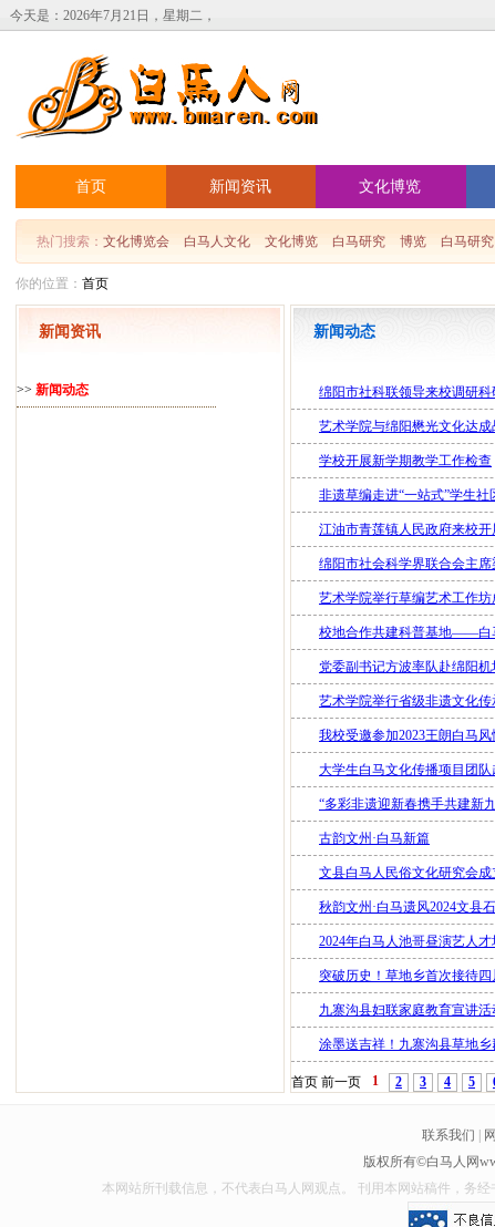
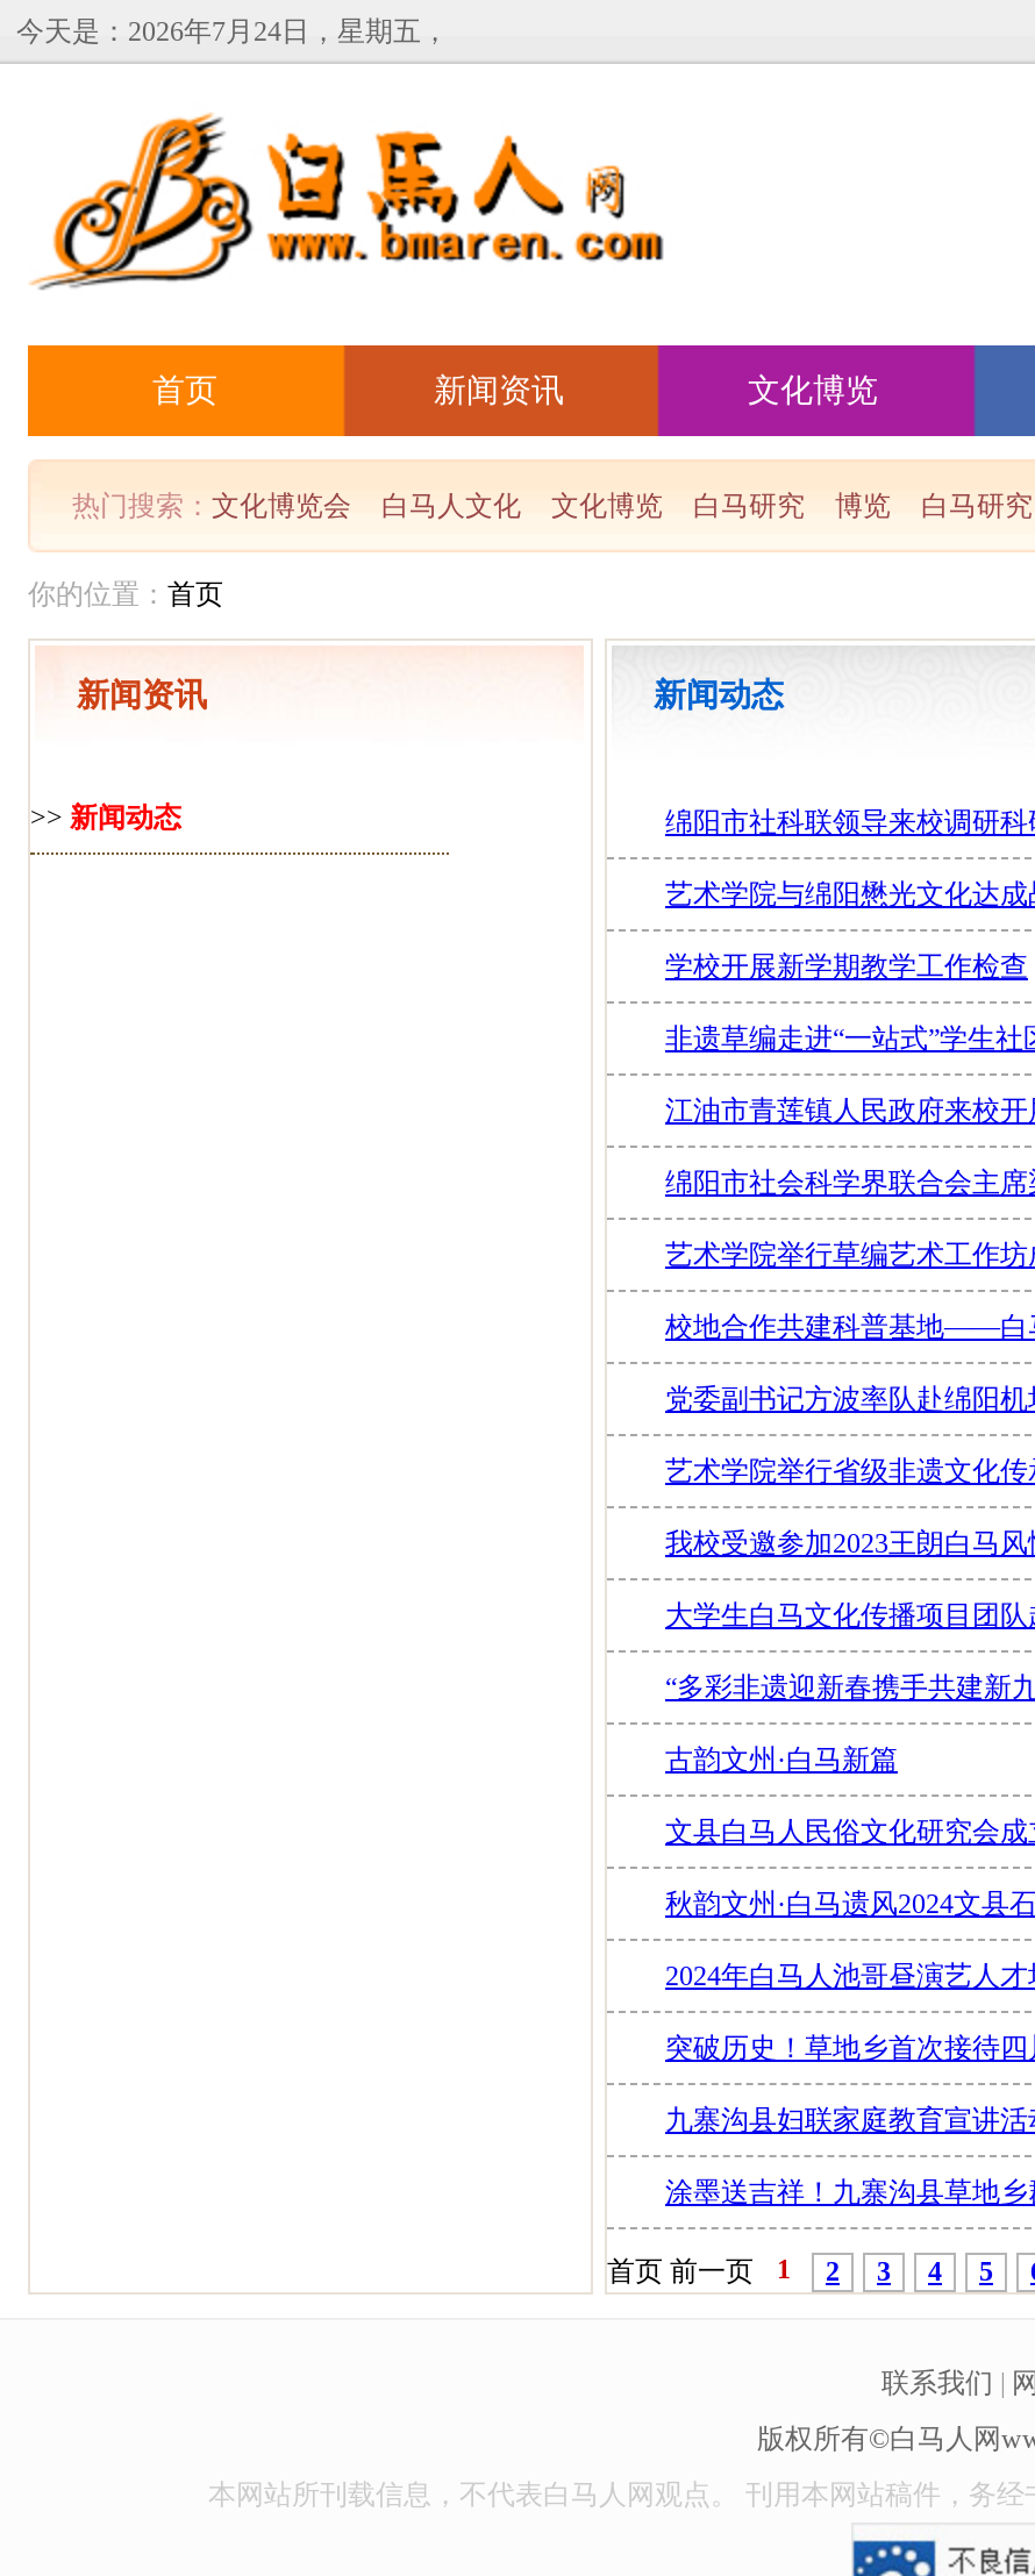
- 今天是：2026年7月21日，星期二，
+ 今天是：2026年7月24日，星期五，
